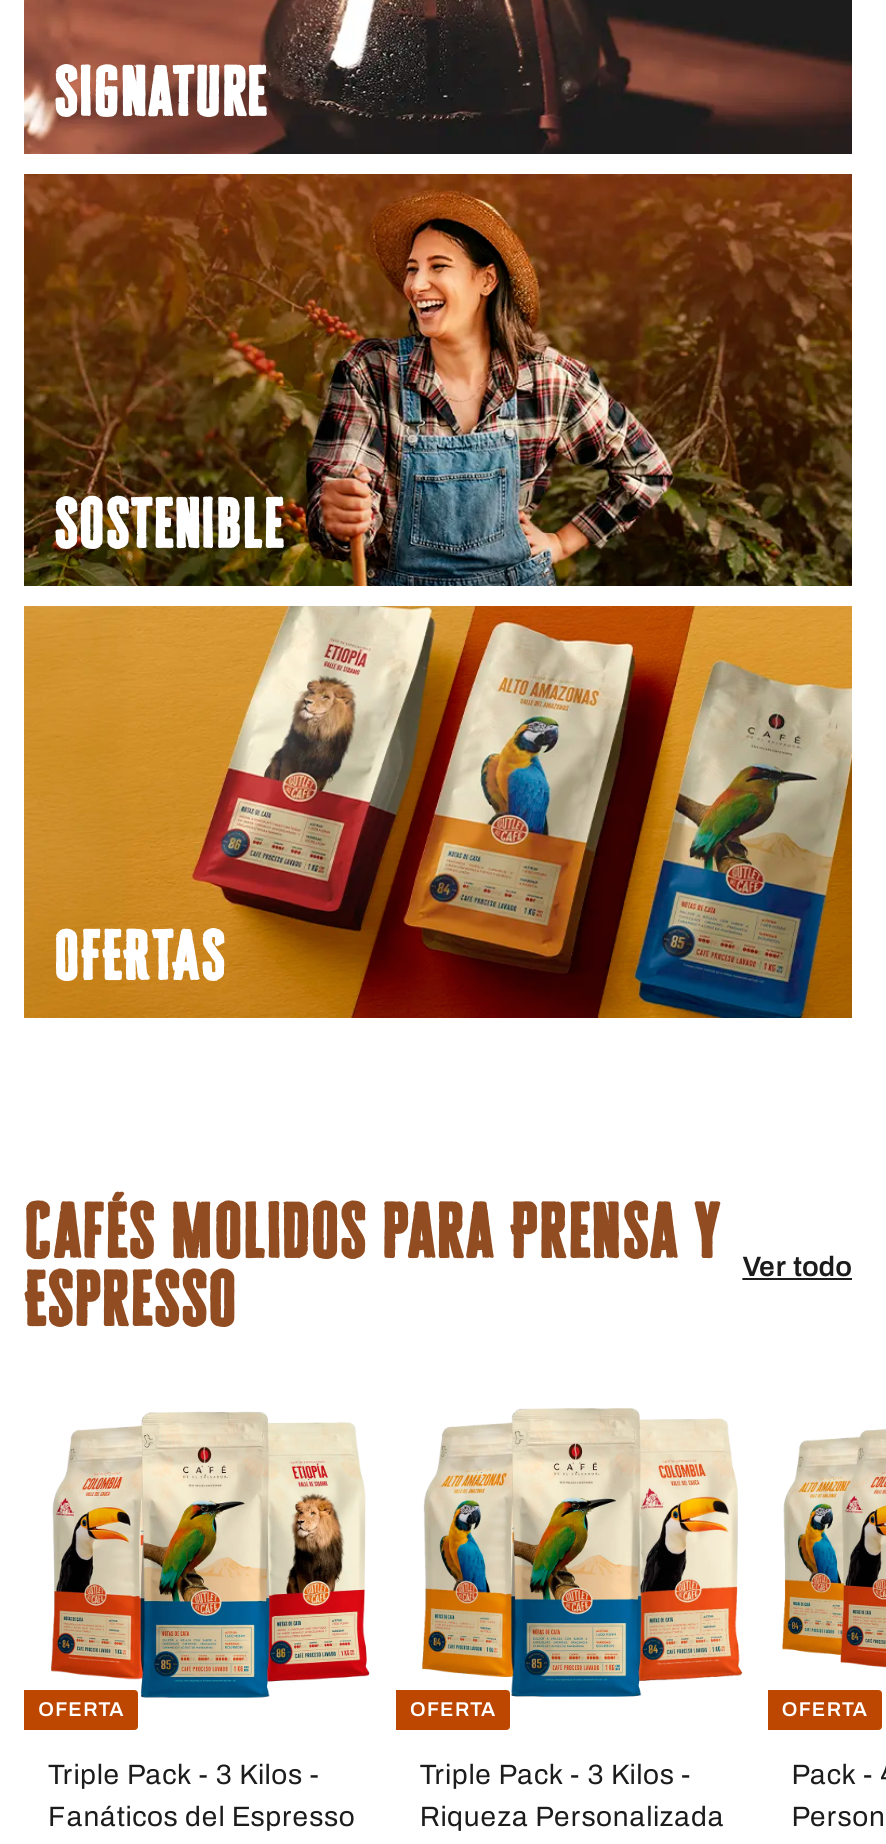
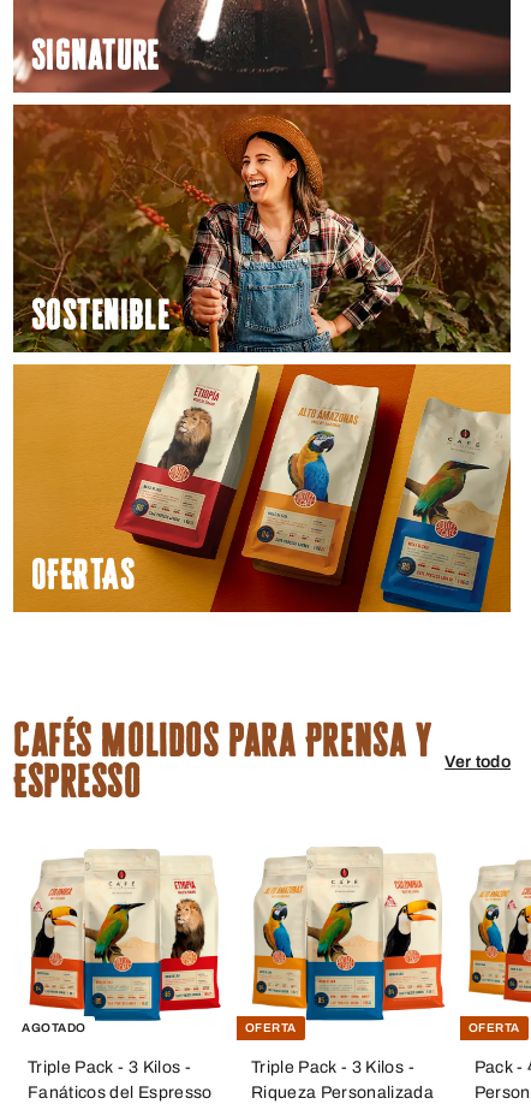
- OFERTA
+ AGOTADO
